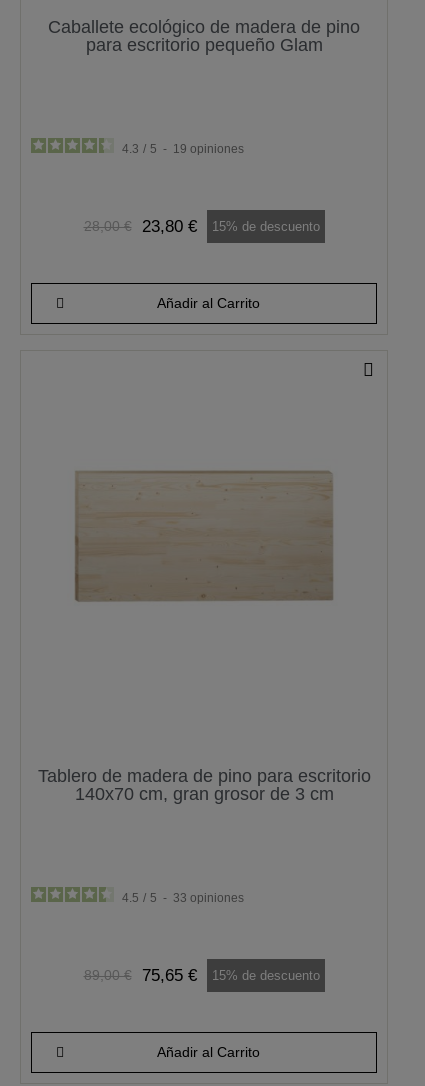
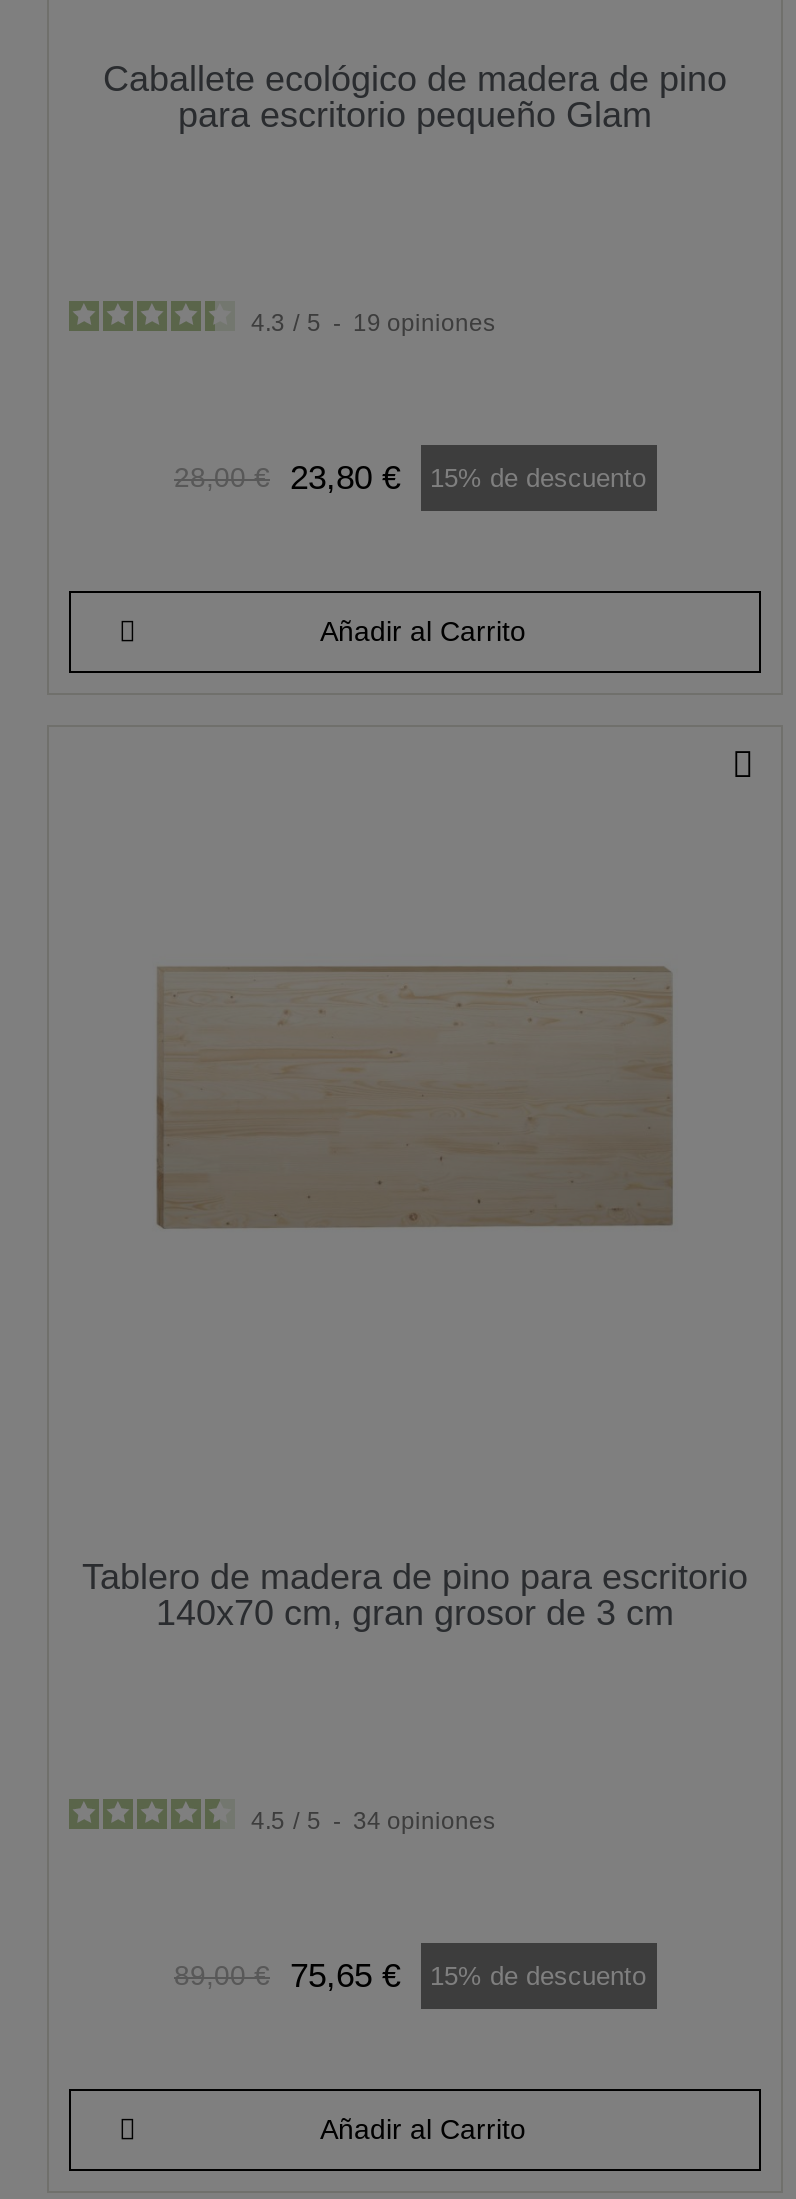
- 4.5 / 5 - 33 opiniones
+ 4.5 / 5 - 34 opiniones
